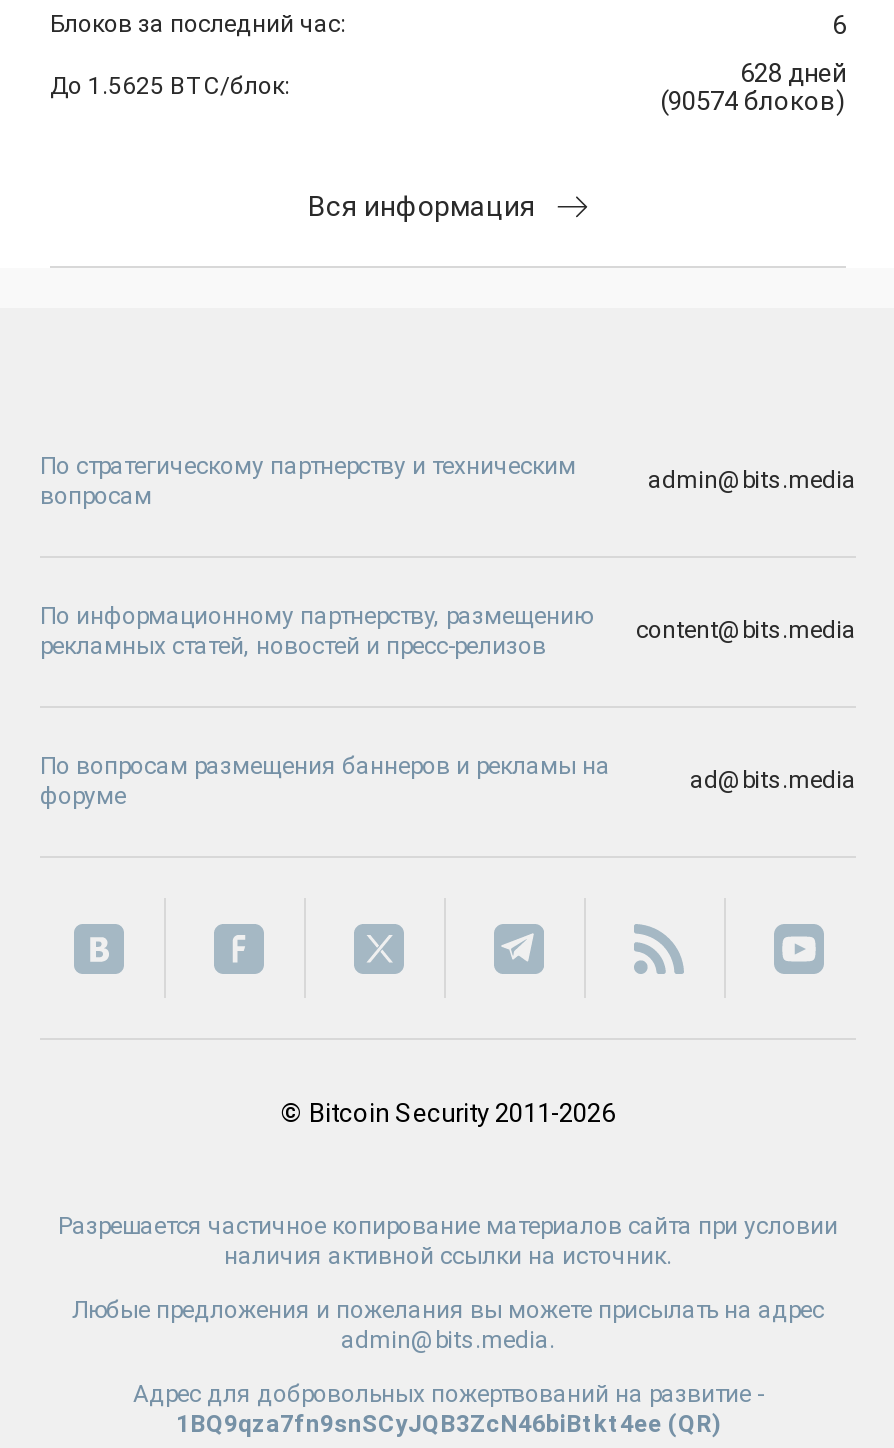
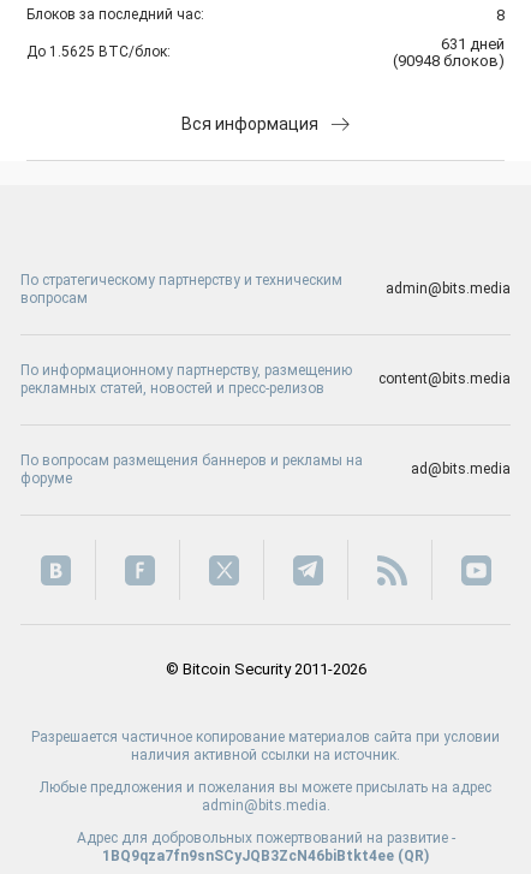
- 6
+ 8

- 628 дней
+ 631 дней

- (90574 блоков)
+ (90948 блоков)
